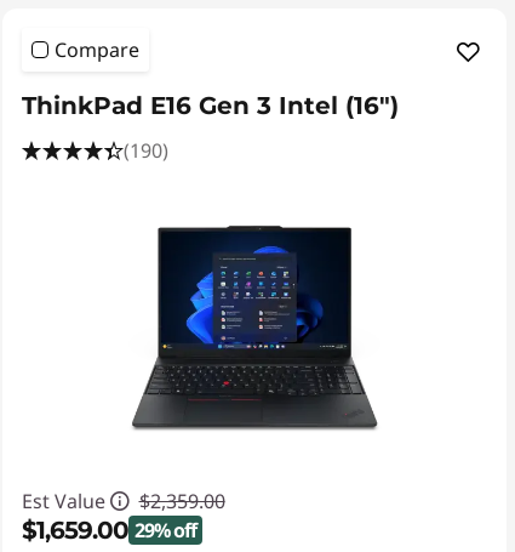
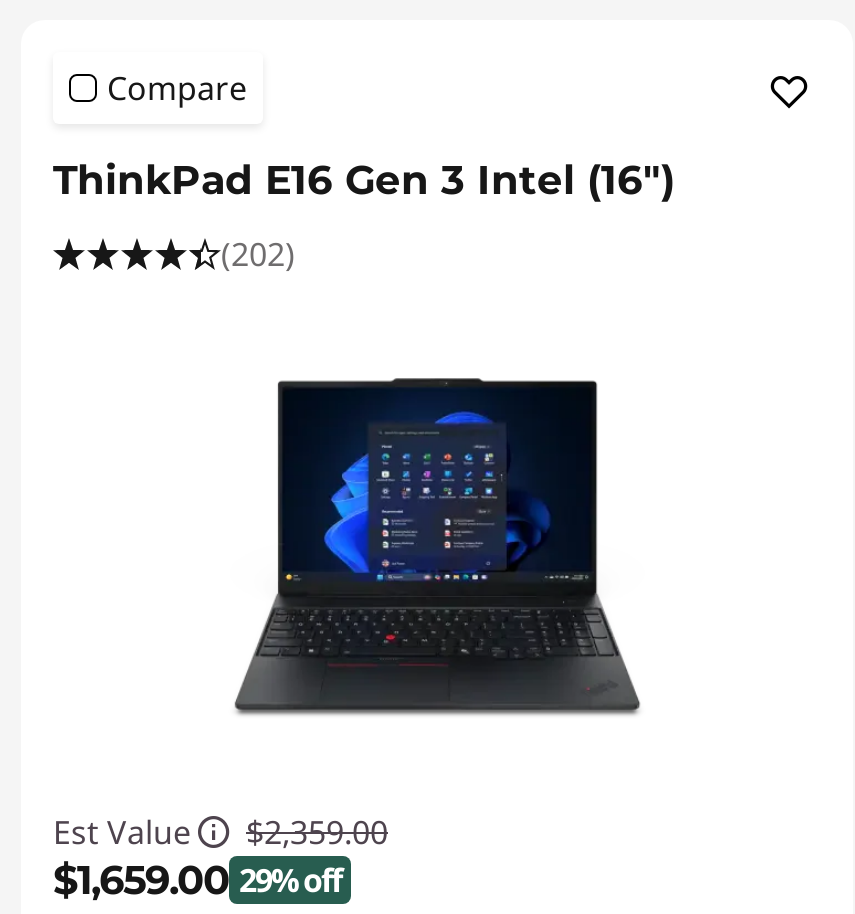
- (190)
+ (202)
